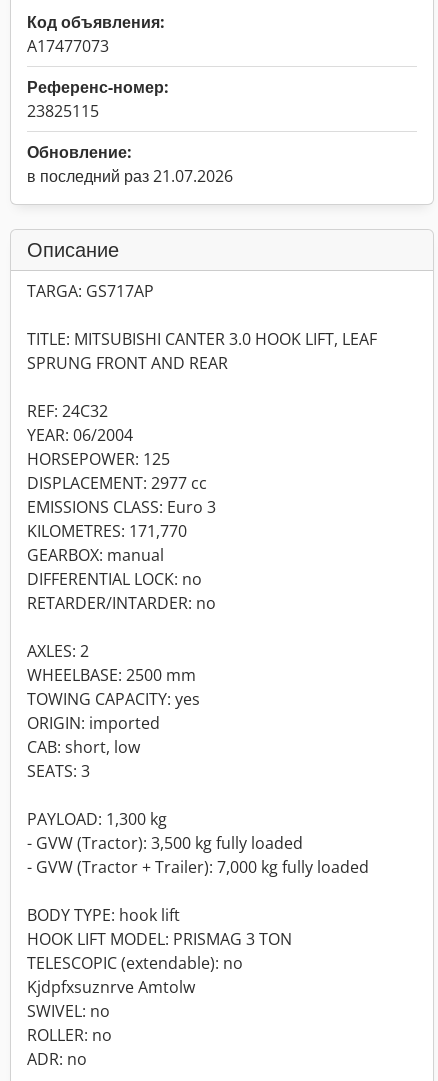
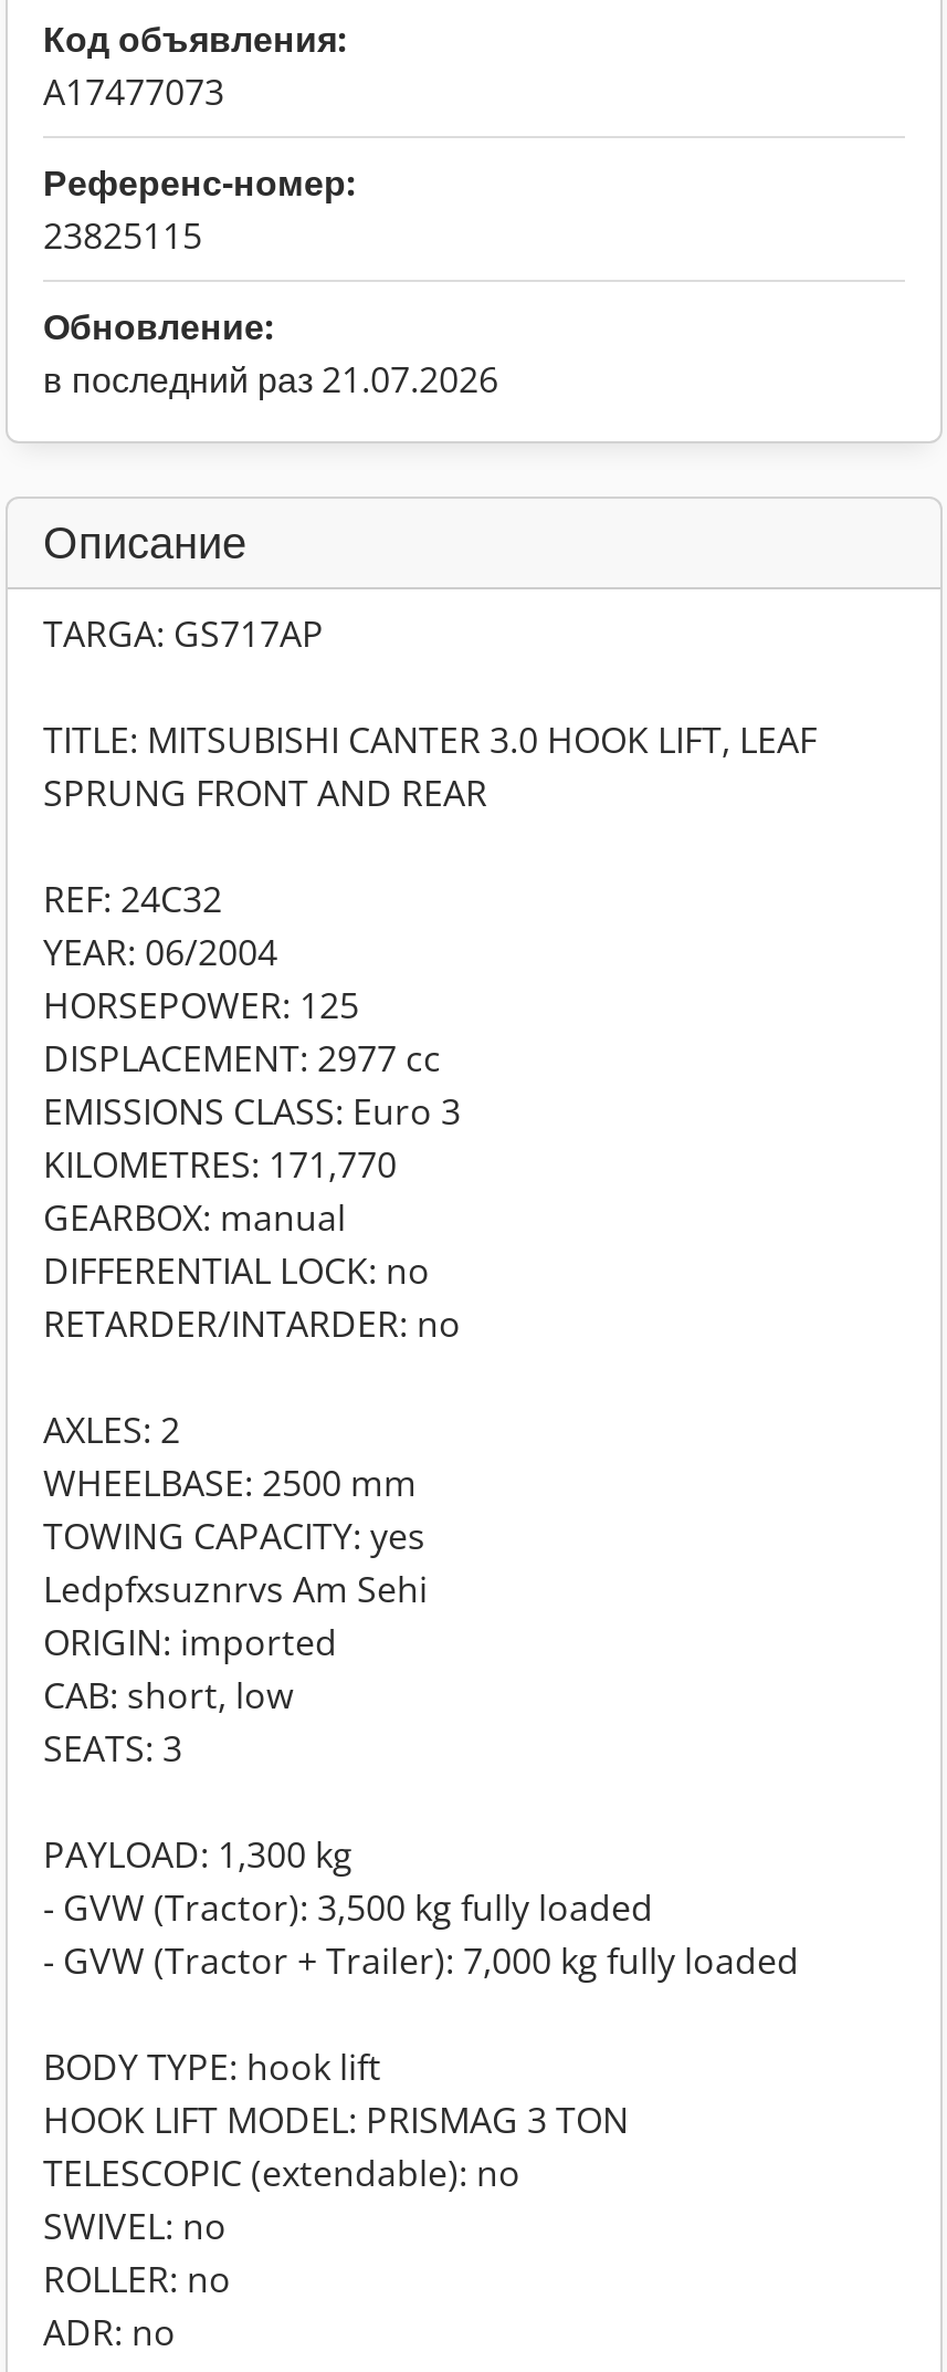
+ Ledpfxsuznrvs Am Sehi

moved down: ORIGIN: imported | CAB: short, low | SEATS: 3 | ... | HOOK LIFT MODEL: PRISMAG 3 TON | TELESCOPIC (extendable): no

- Kjdpfxsuznrve Amtolw
